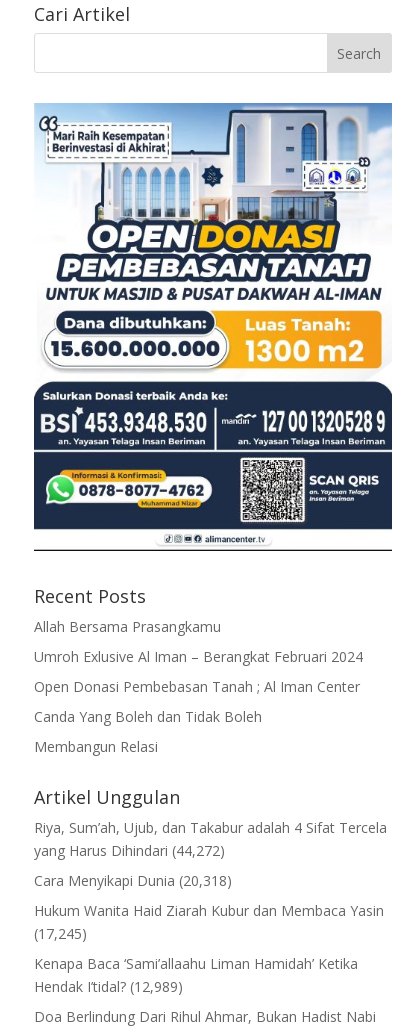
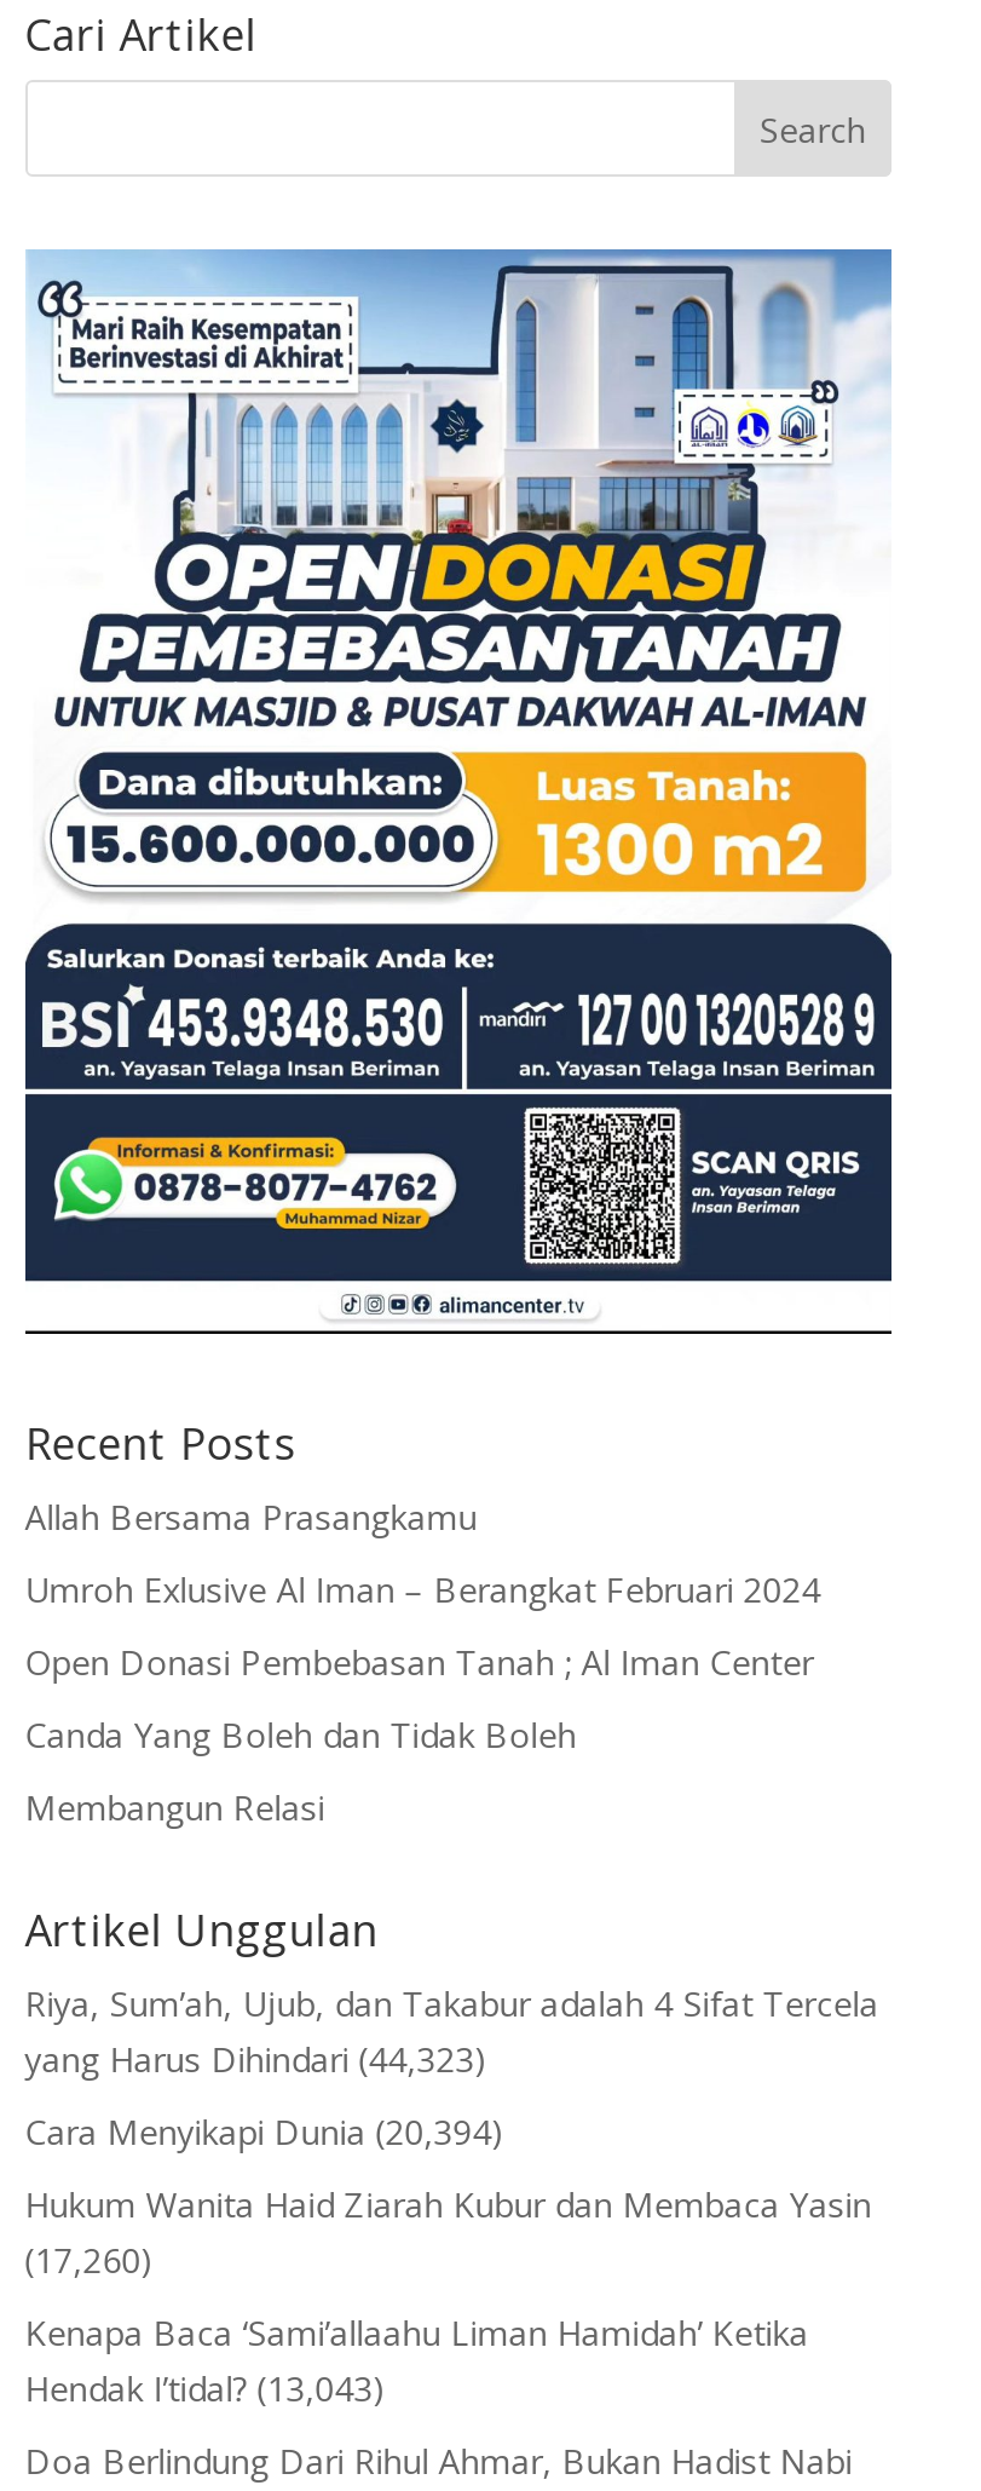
- yang Harus Dihindari (44,272)
+ yang Harus Dihindari (44,323)

- Cara Menyikapi Dunia (20,318)
+ Cara Menyikapi Dunia (20,394)

- (17,245)
+ (17,260)

- Hendak I’tidal? (12,989)
+ Hendak I’tidal? (13,043)
